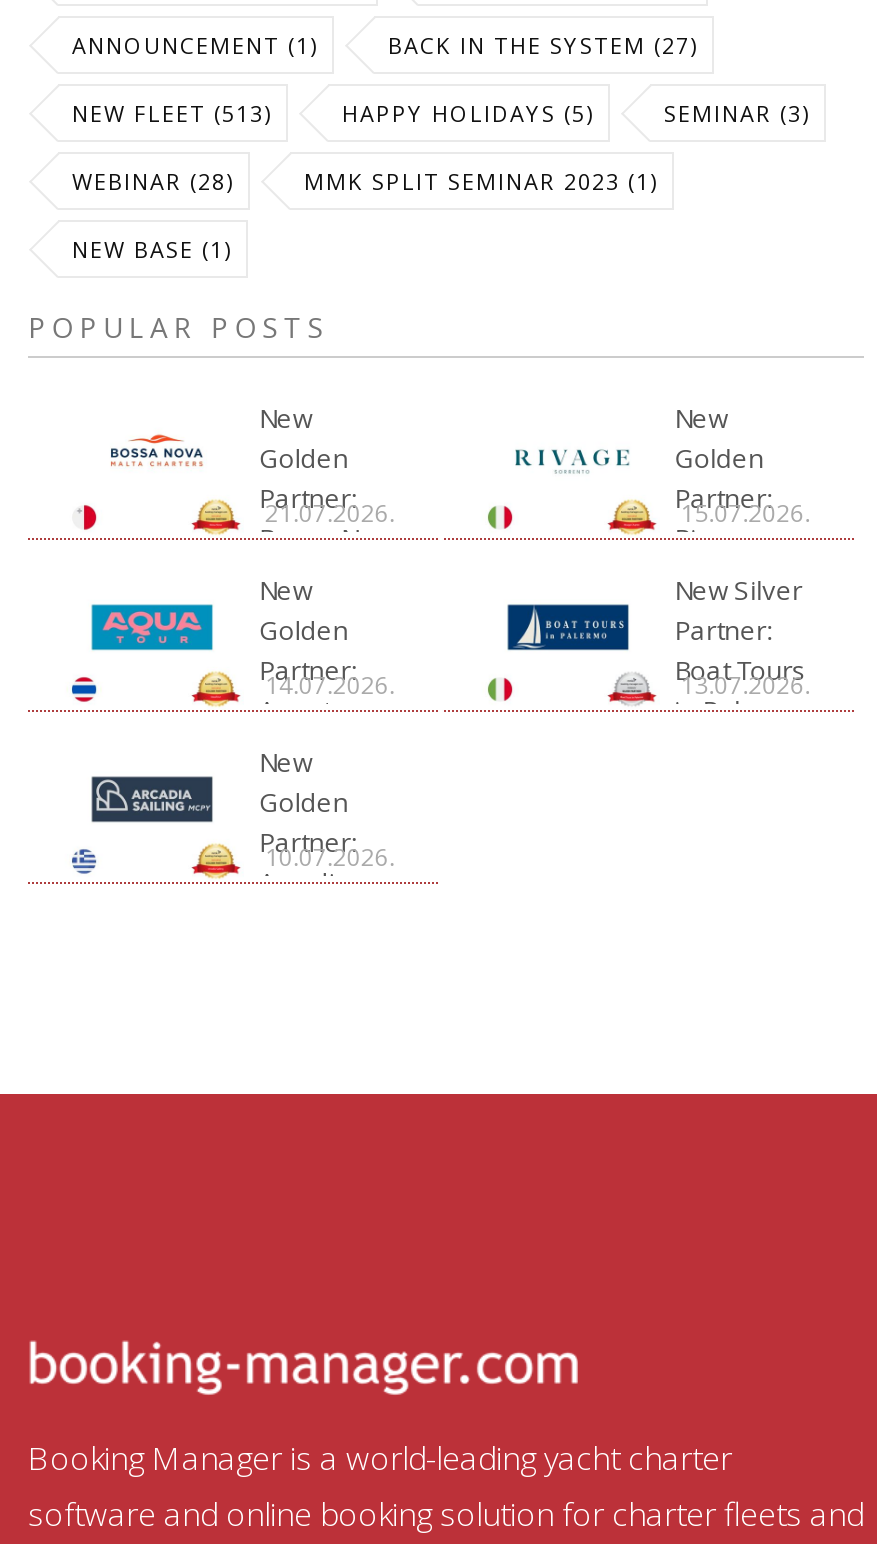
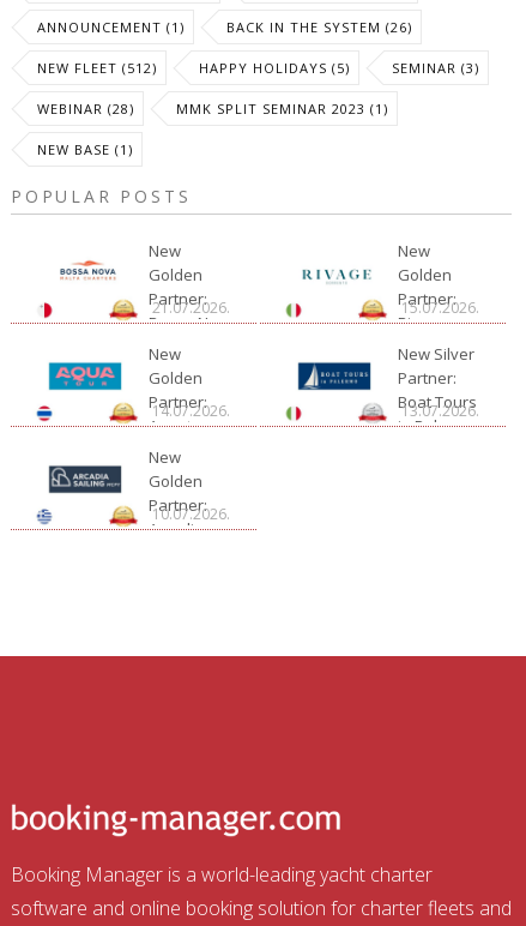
- BACK IN THE SYSTEM (27)
+ BACK IN THE SYSTEM (26)

- NEW FLEET (513)
+ NEW FLEET (512)
